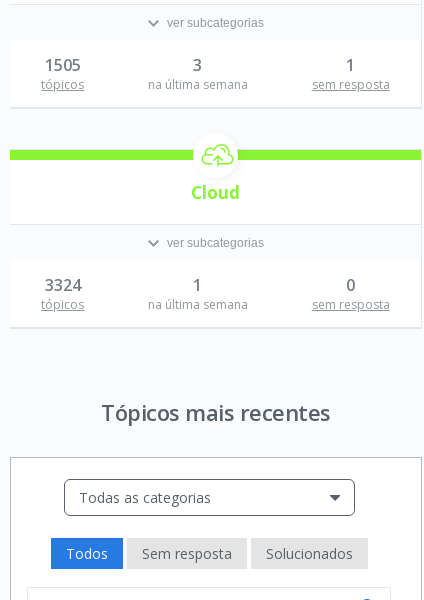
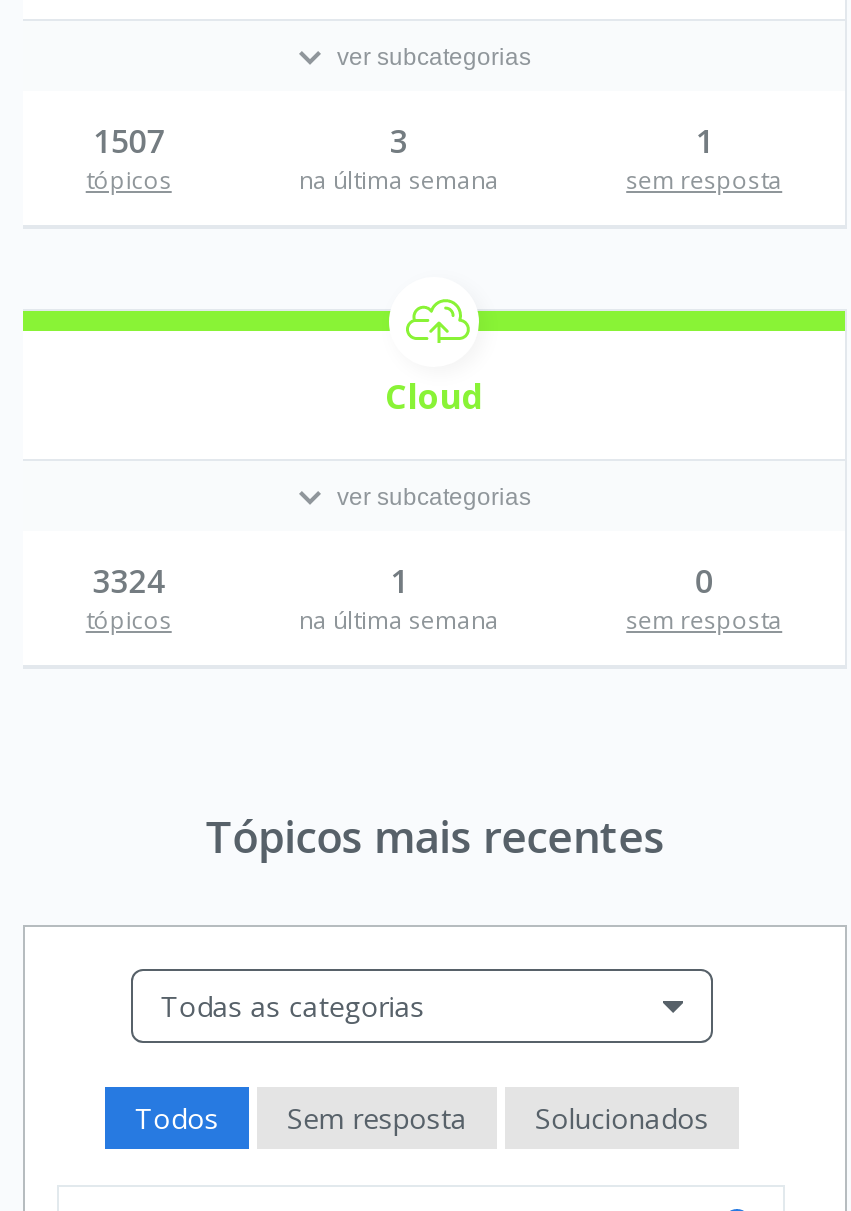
- 1505
+ 1507
